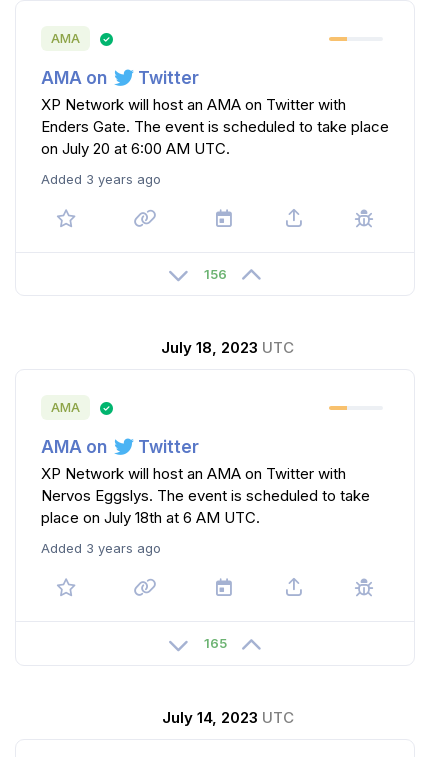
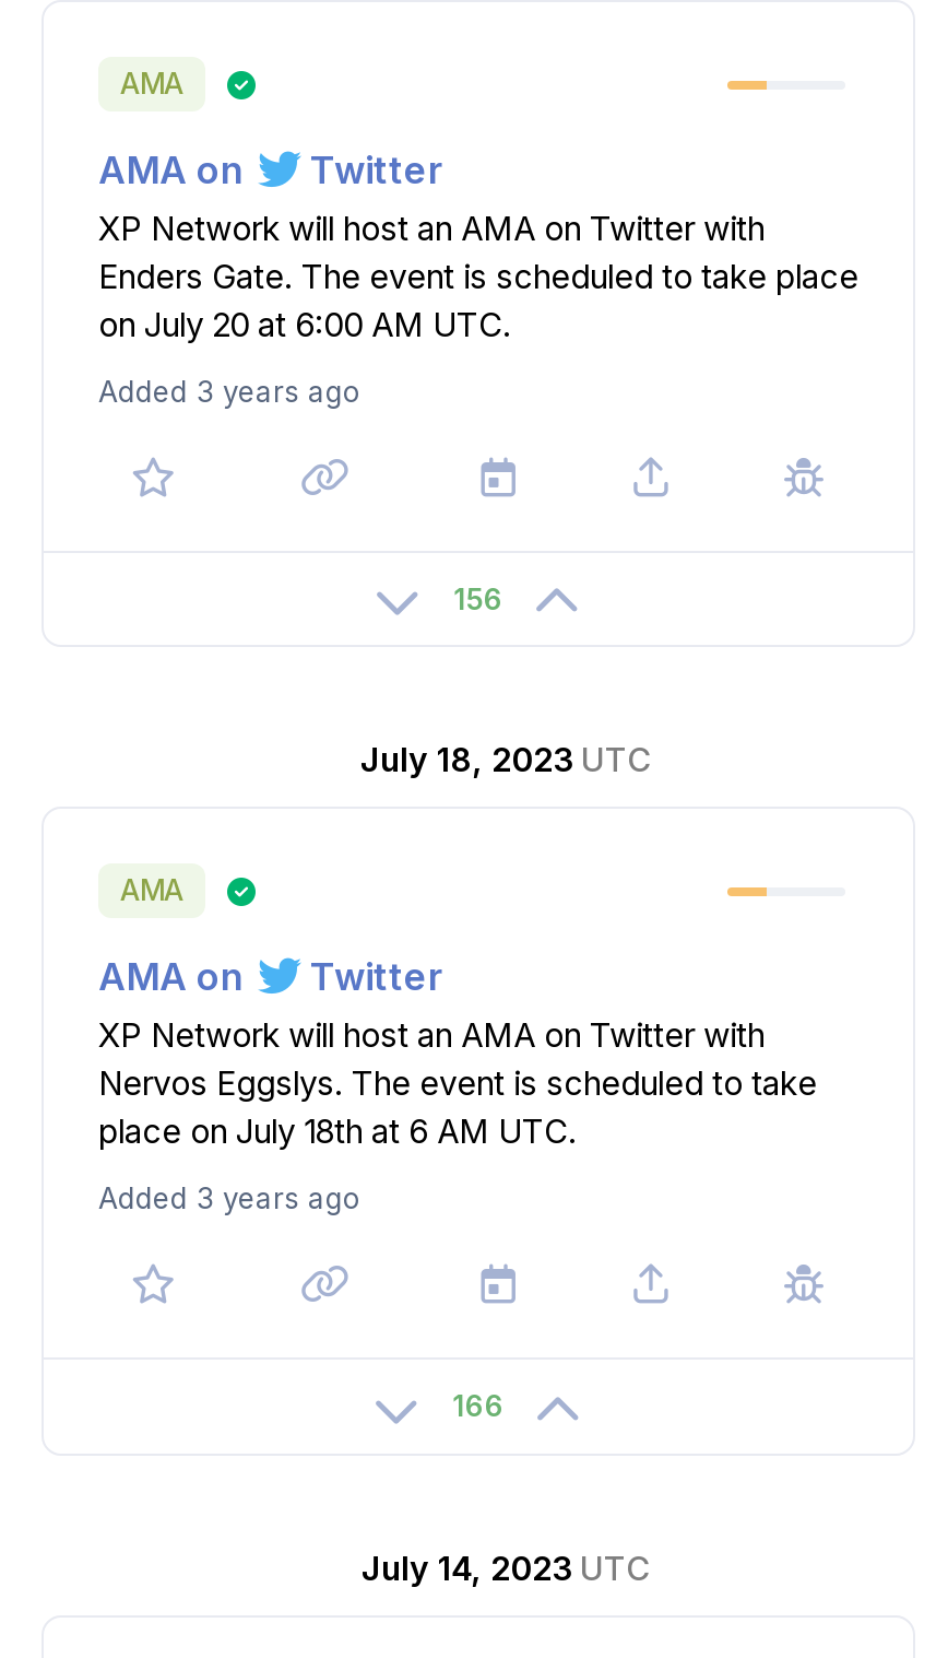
- 165
+ 166
